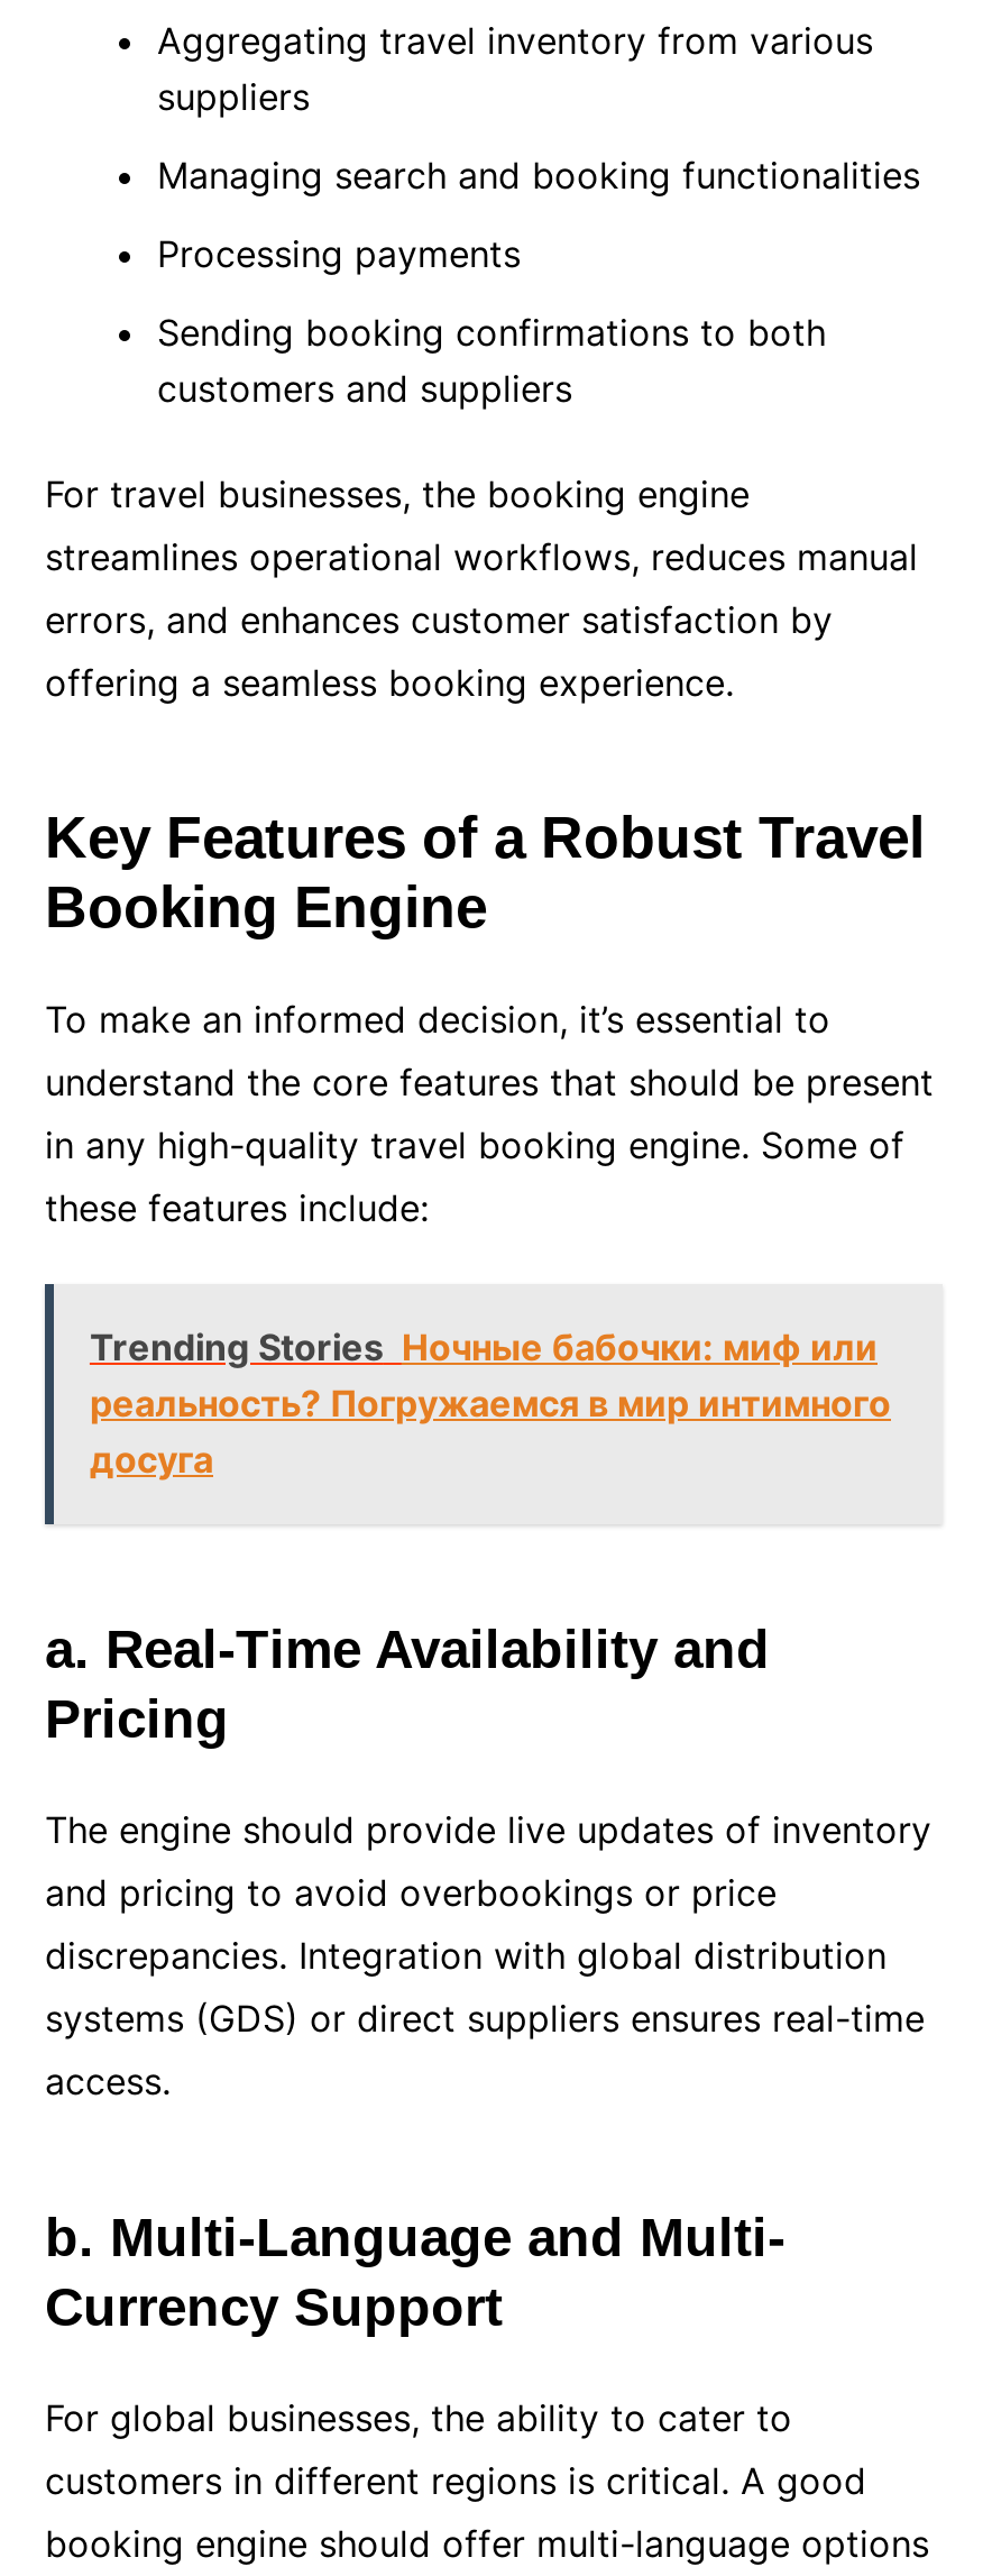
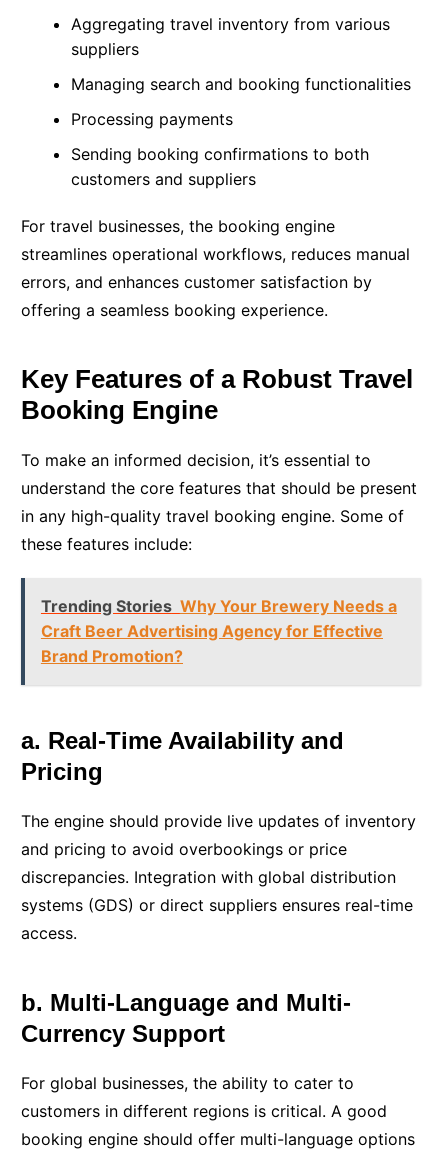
- Trending Stories Ночные бабочки: миф или
- реальность? Погружаемся в мир интимного
- досуга
+ Trending Stories Why Your Brewery Needs a
+ Craft Beer Advertising Agency for Effective
+ Brand Promotion?
